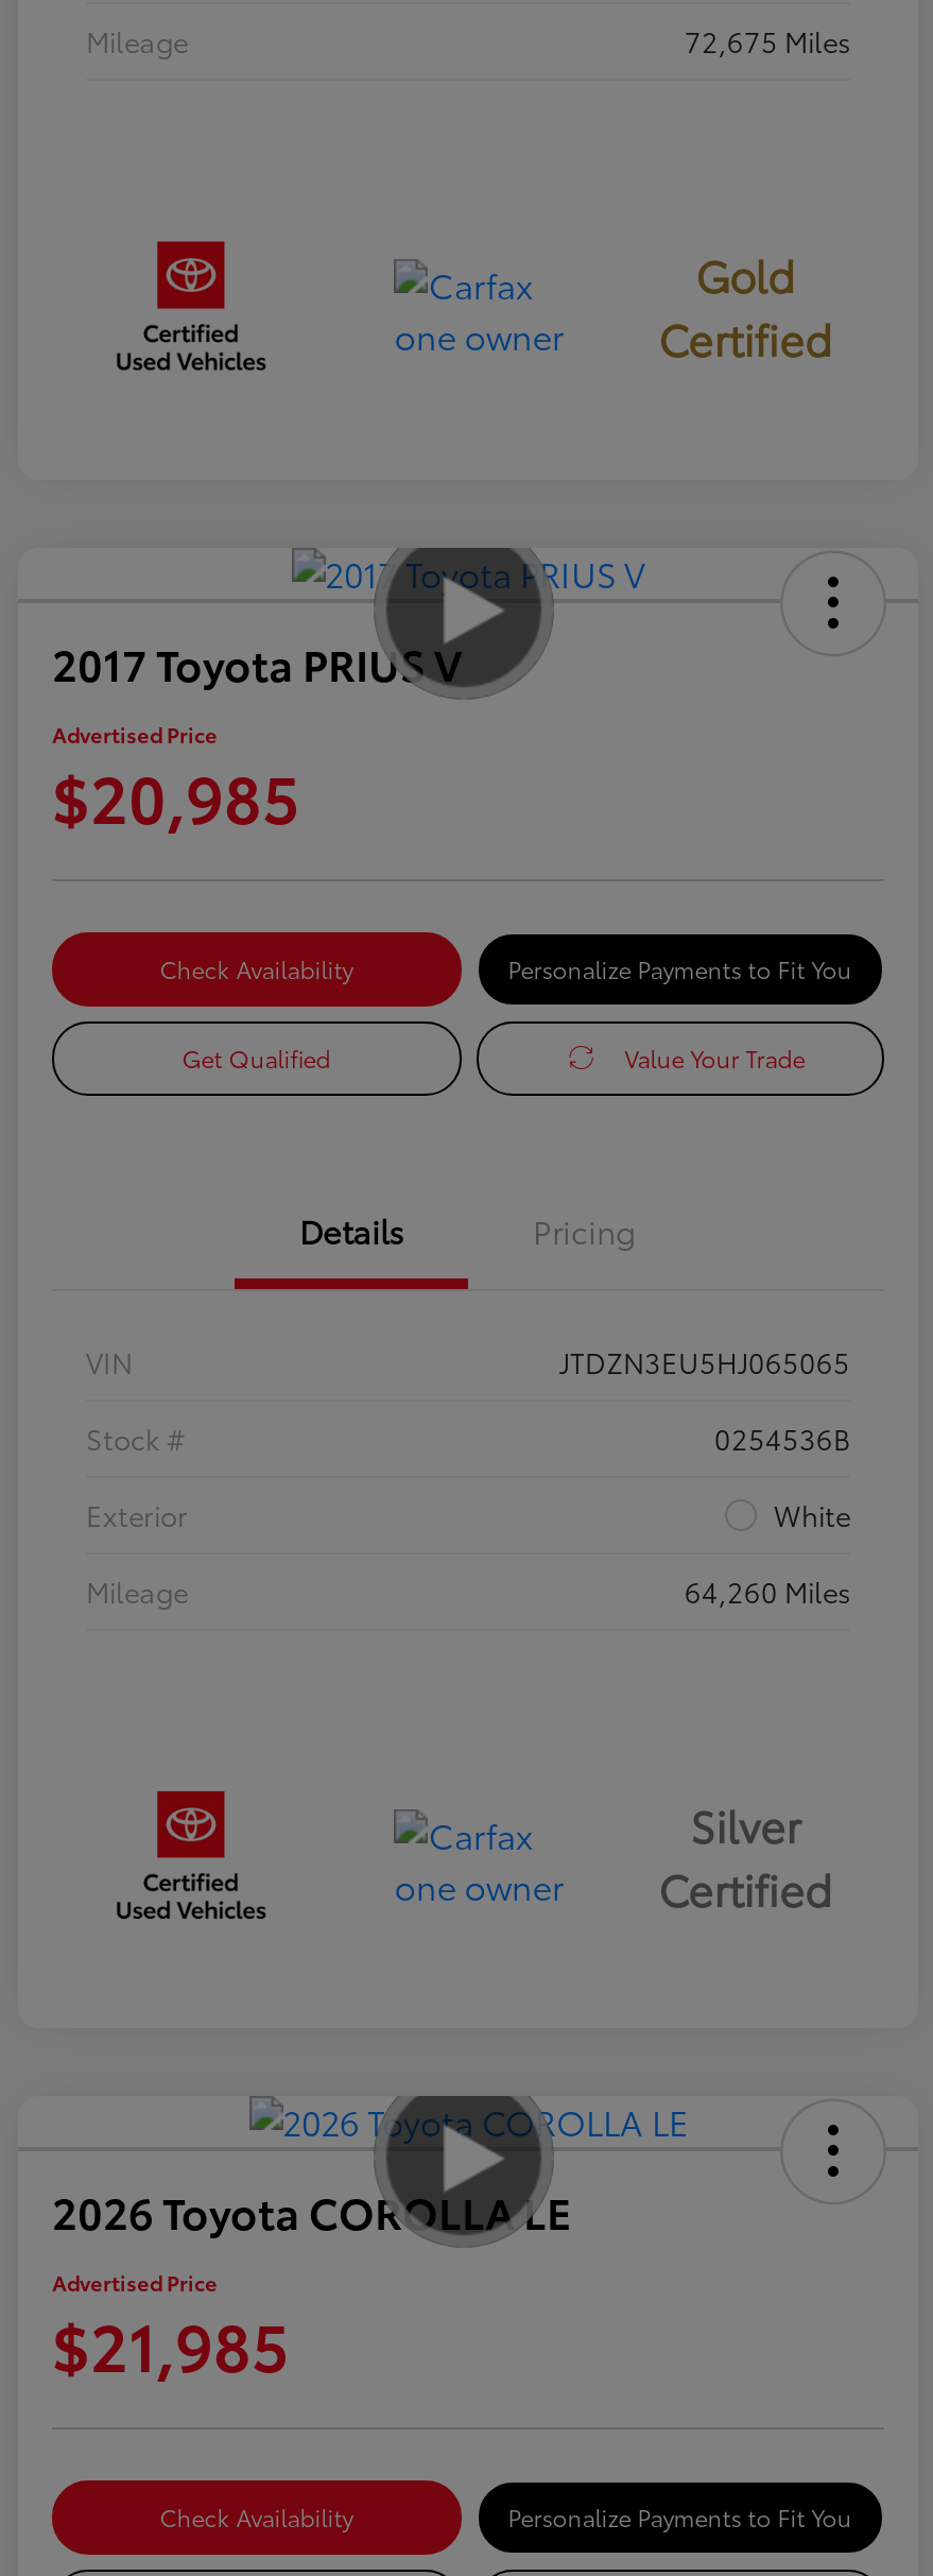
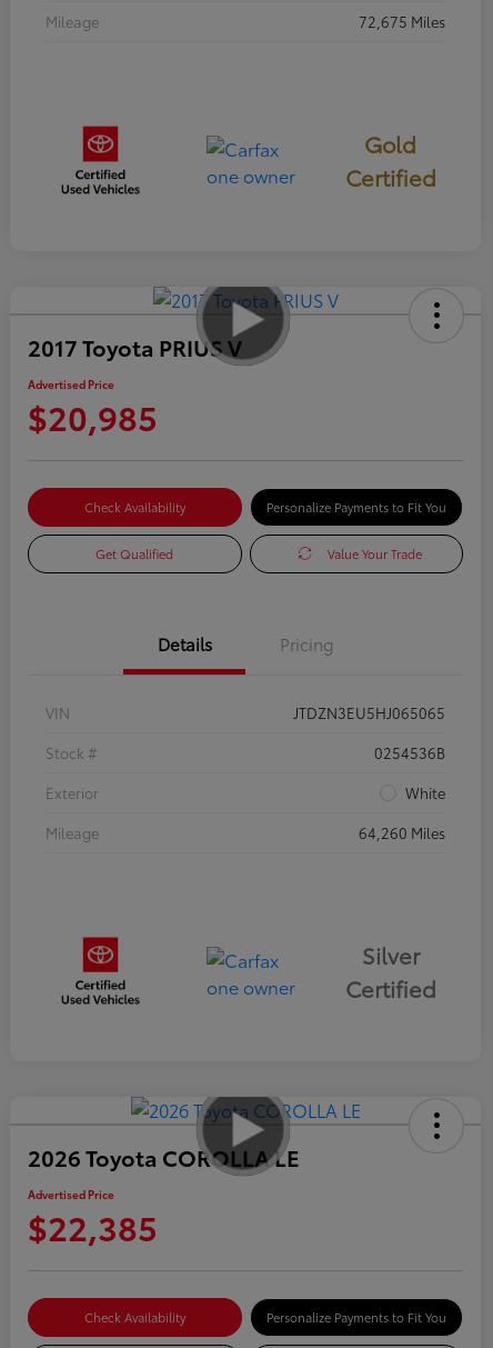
- $21,985
+ $22,385
